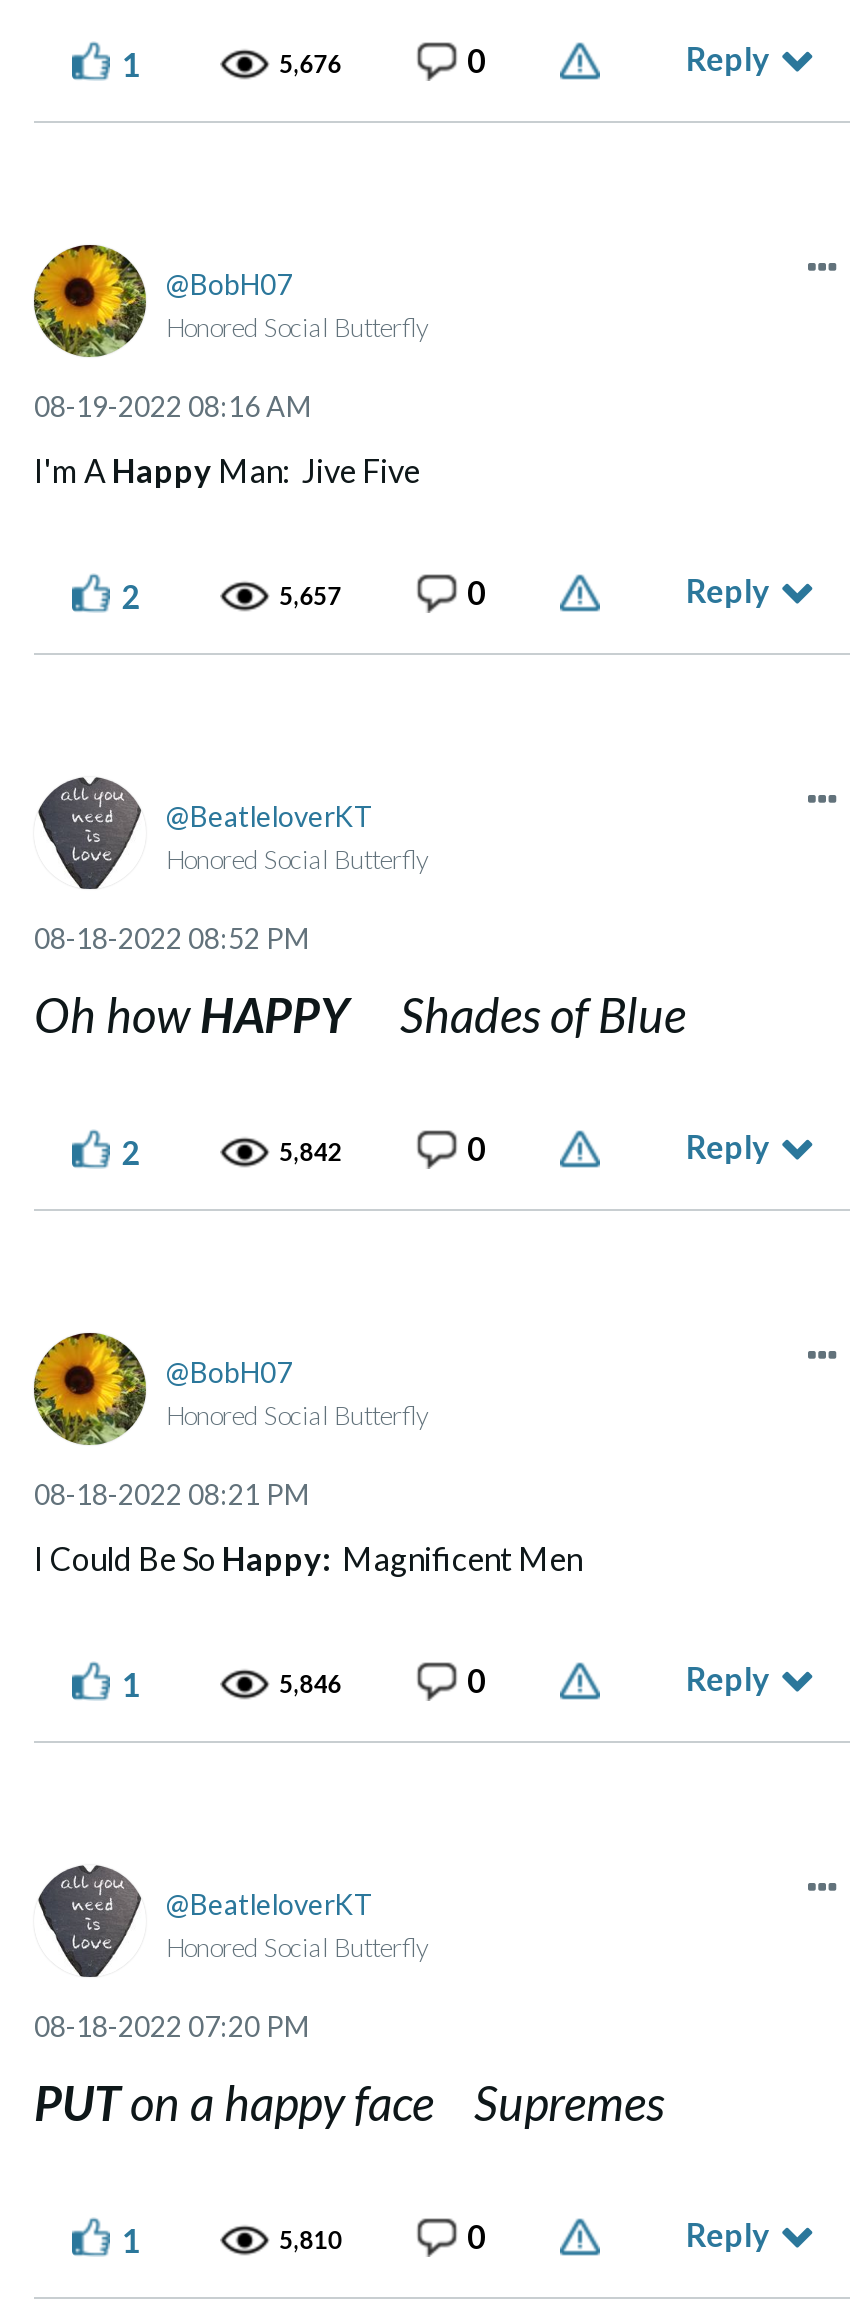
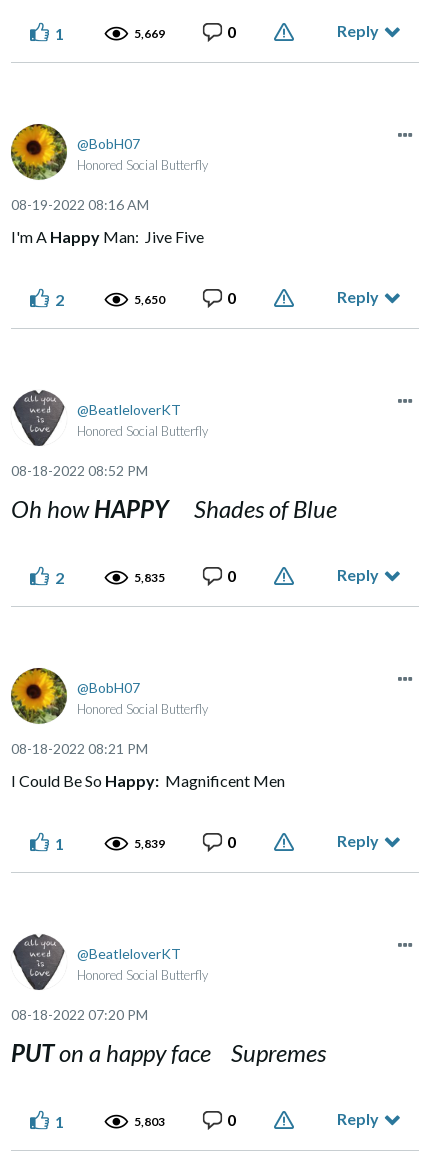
- 5,676
+ 5,669

- 5,657
+ 5,650

- 5,842
+ 5,835

- 5,846
+ 5,839

- 5,810
+ 5,803
